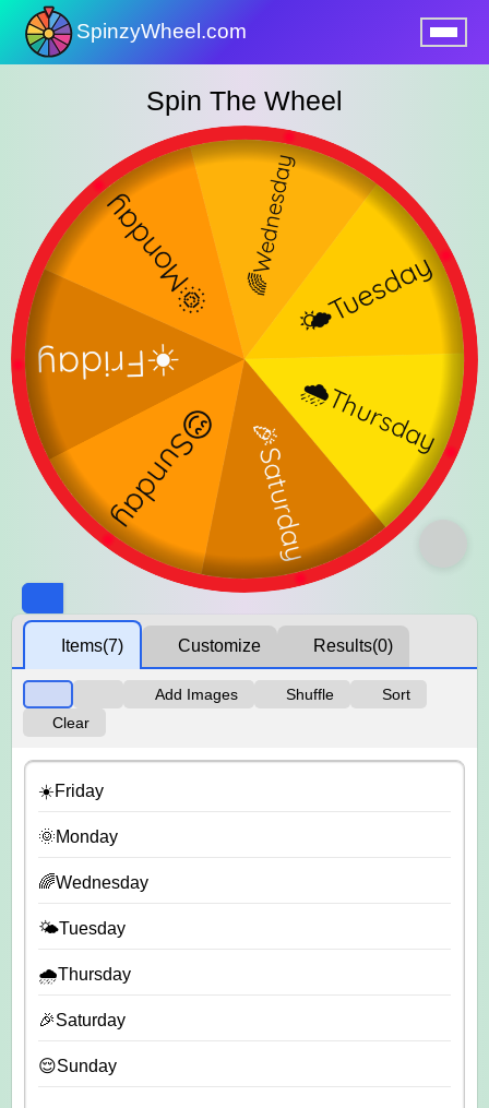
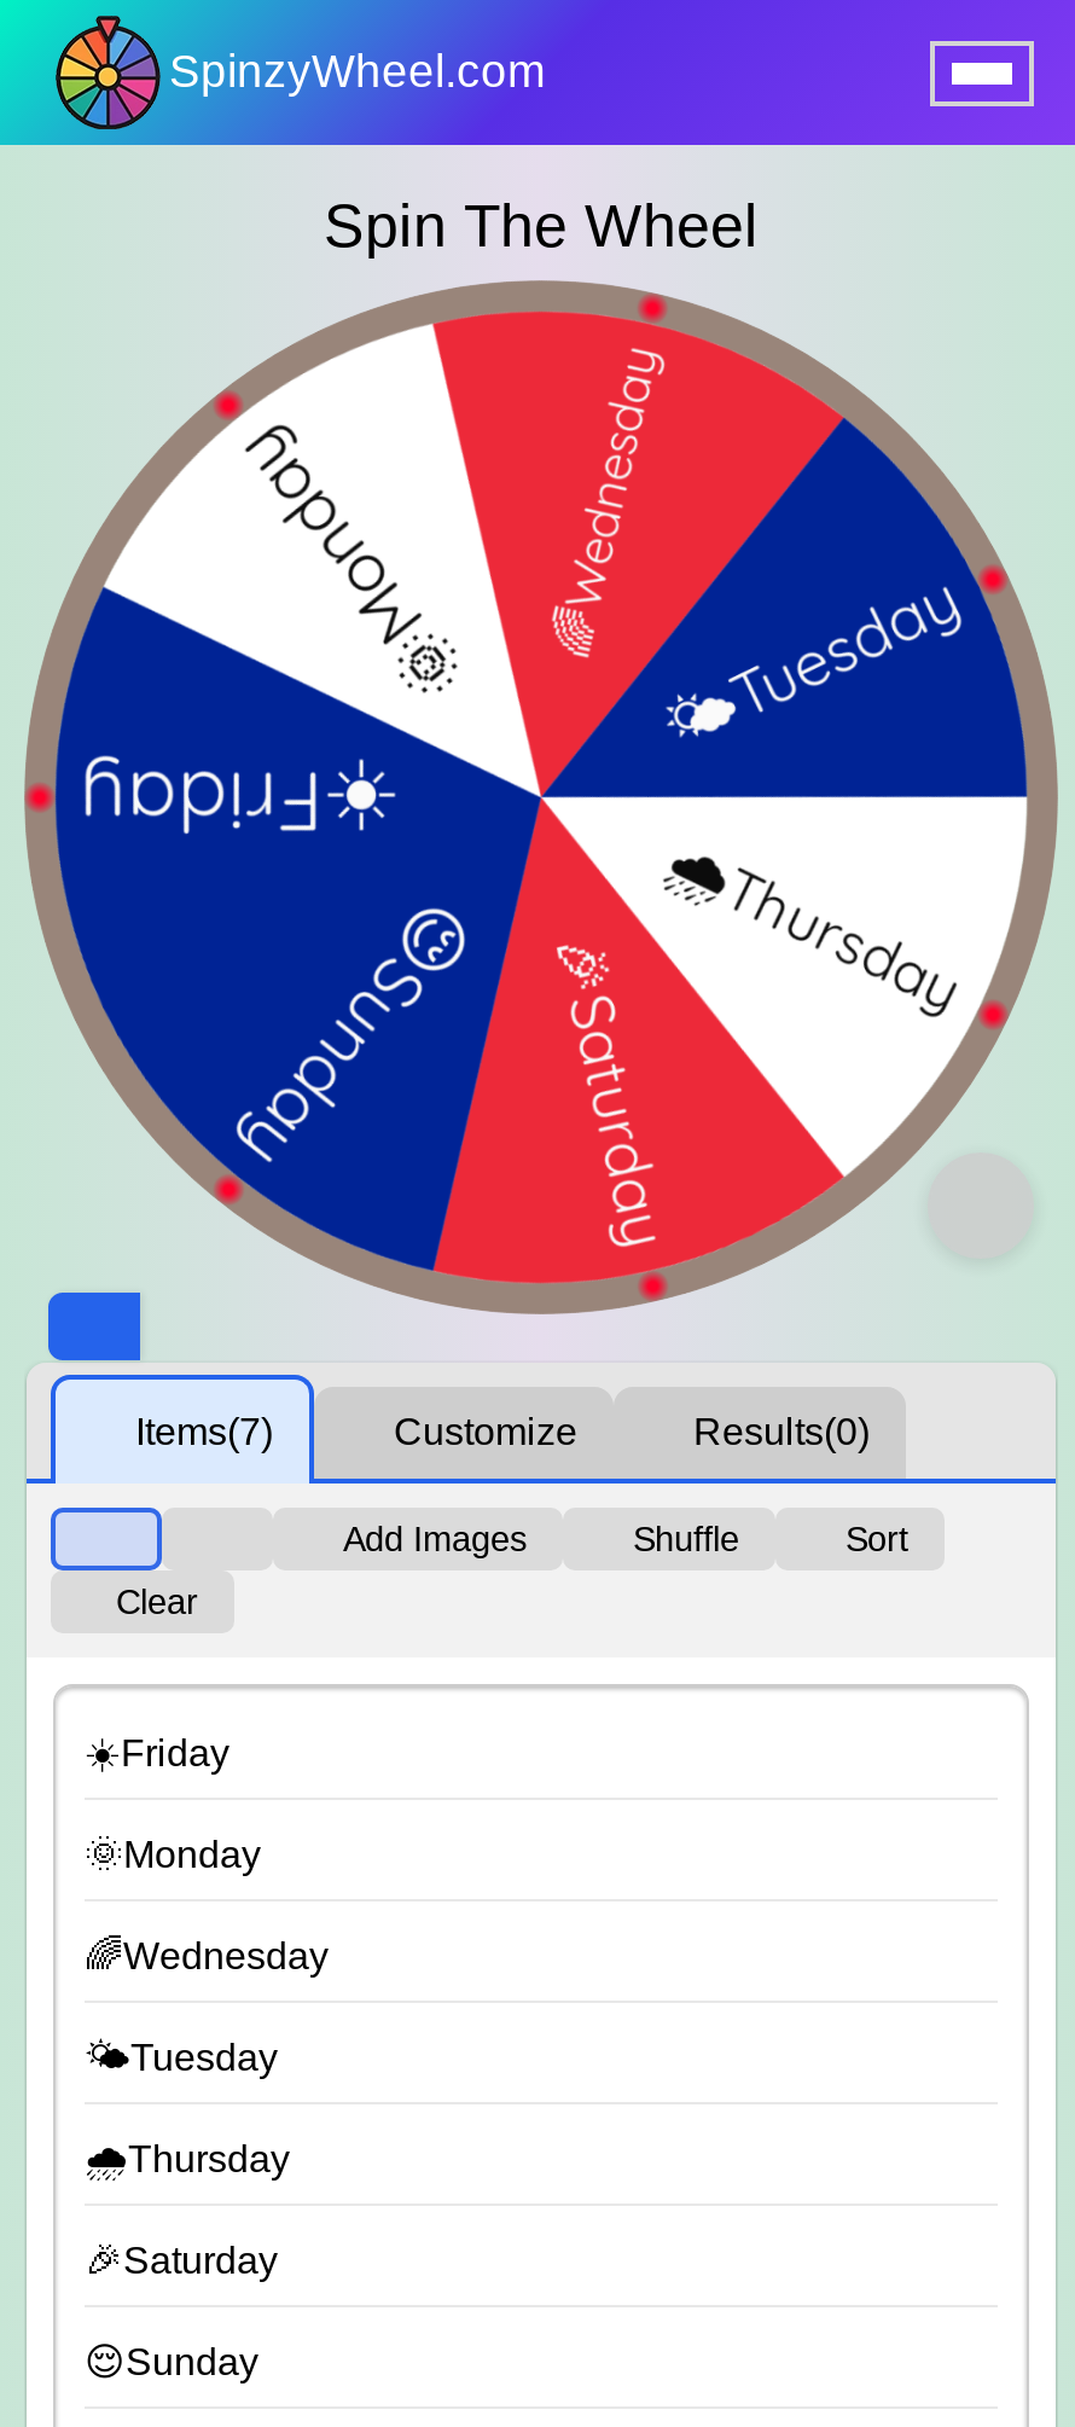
- [image]
+ [image]
